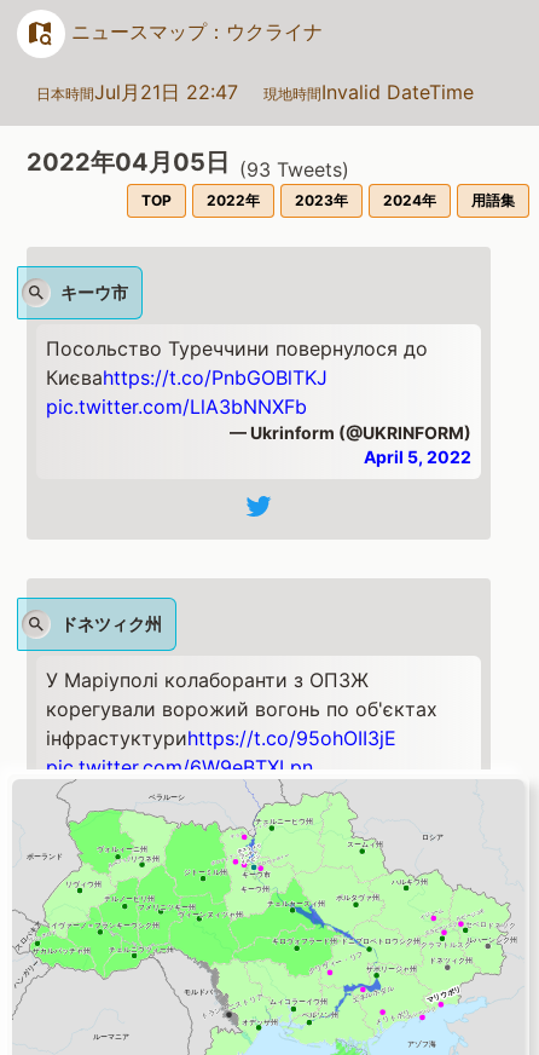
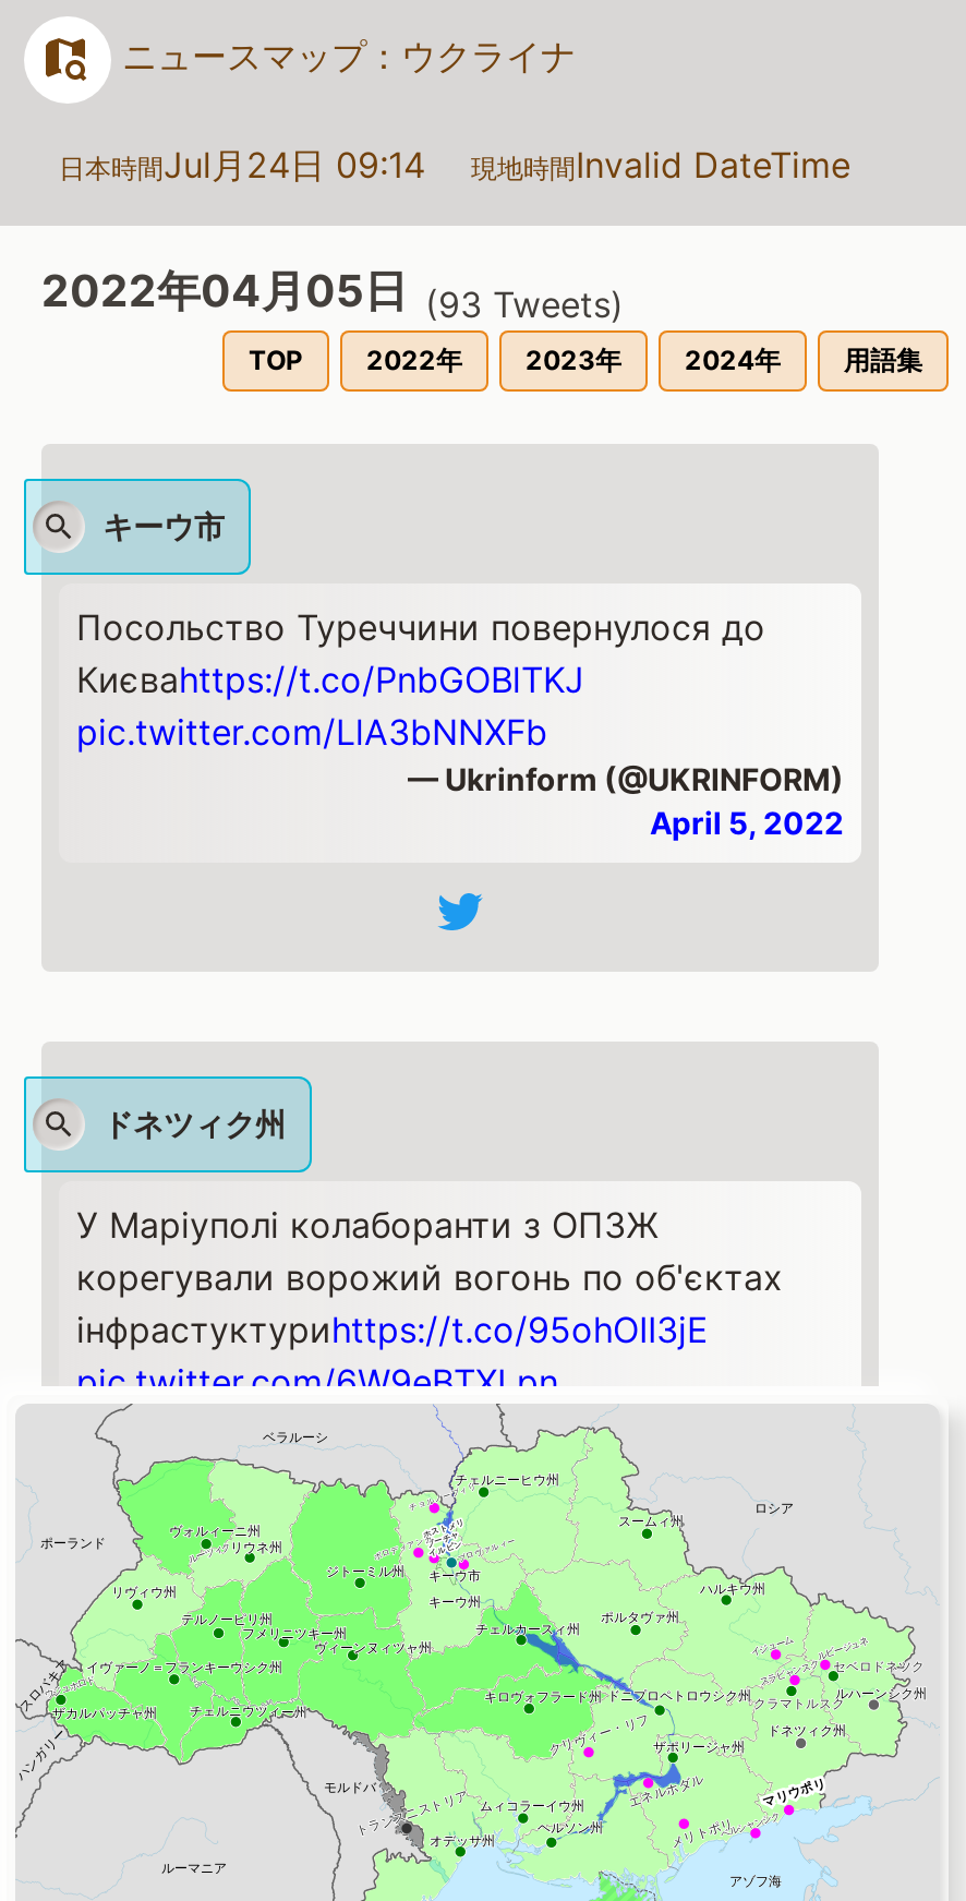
- 日本時間Jul月21日 22:47
+ 日本時間Jul月24日 09:14
